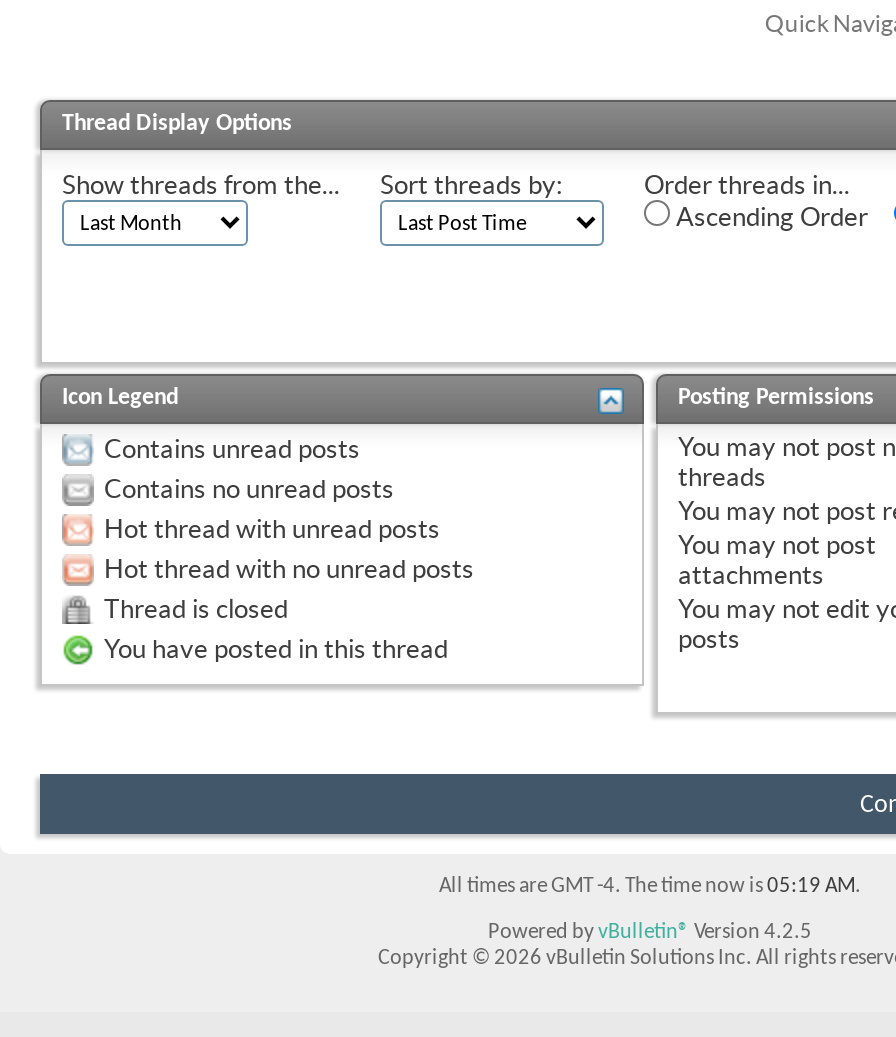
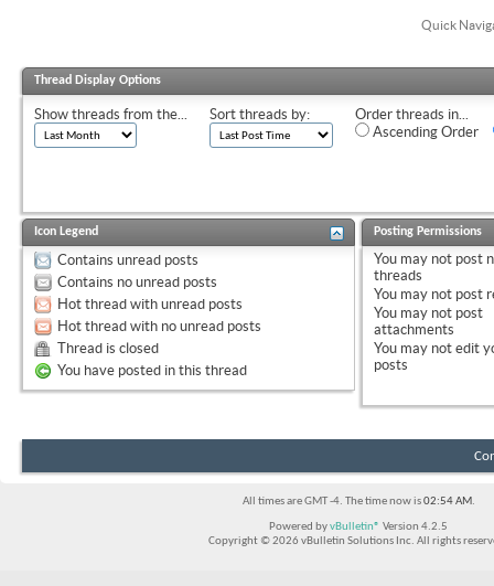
- All times are GMT -4. The time now is 05:19 AM.
+ All times are GMT -4. The time now is 02:54 AM.
